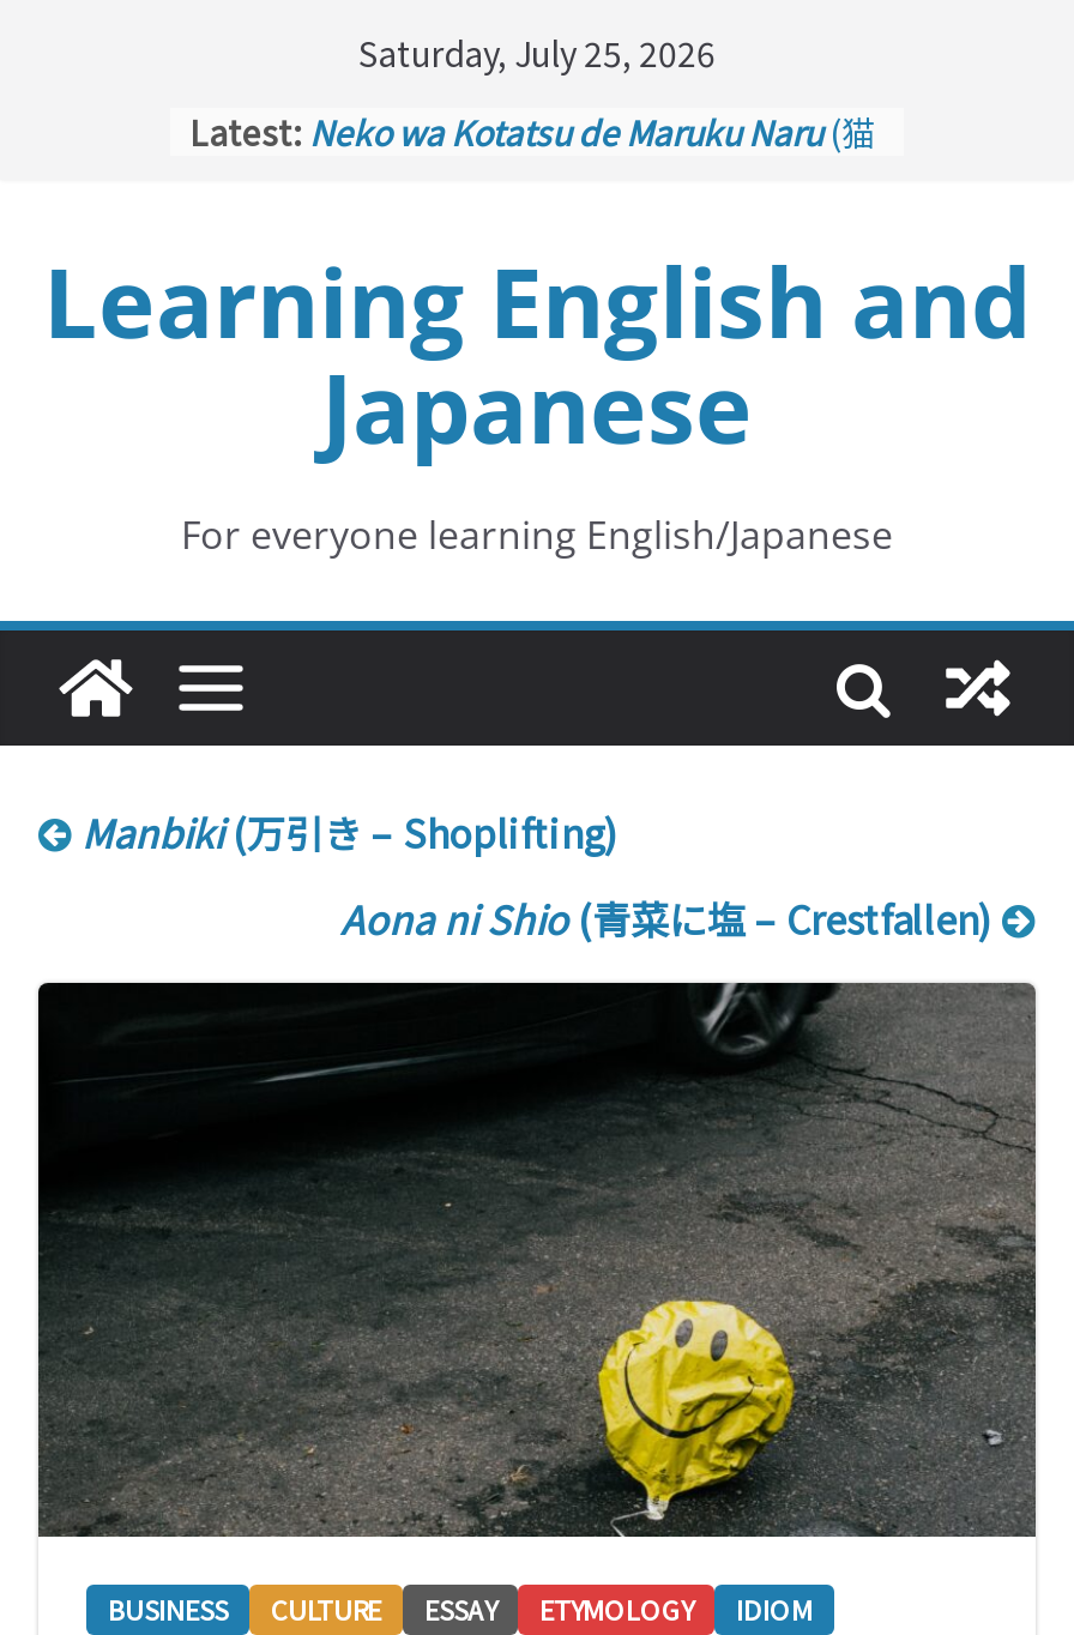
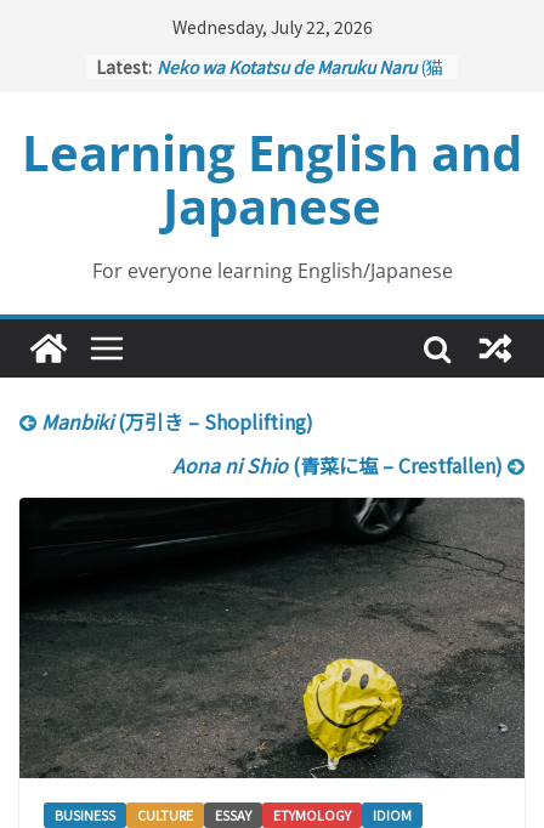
- Saturday, July 25, 2026
+ Wednesday, July 22, 2026
